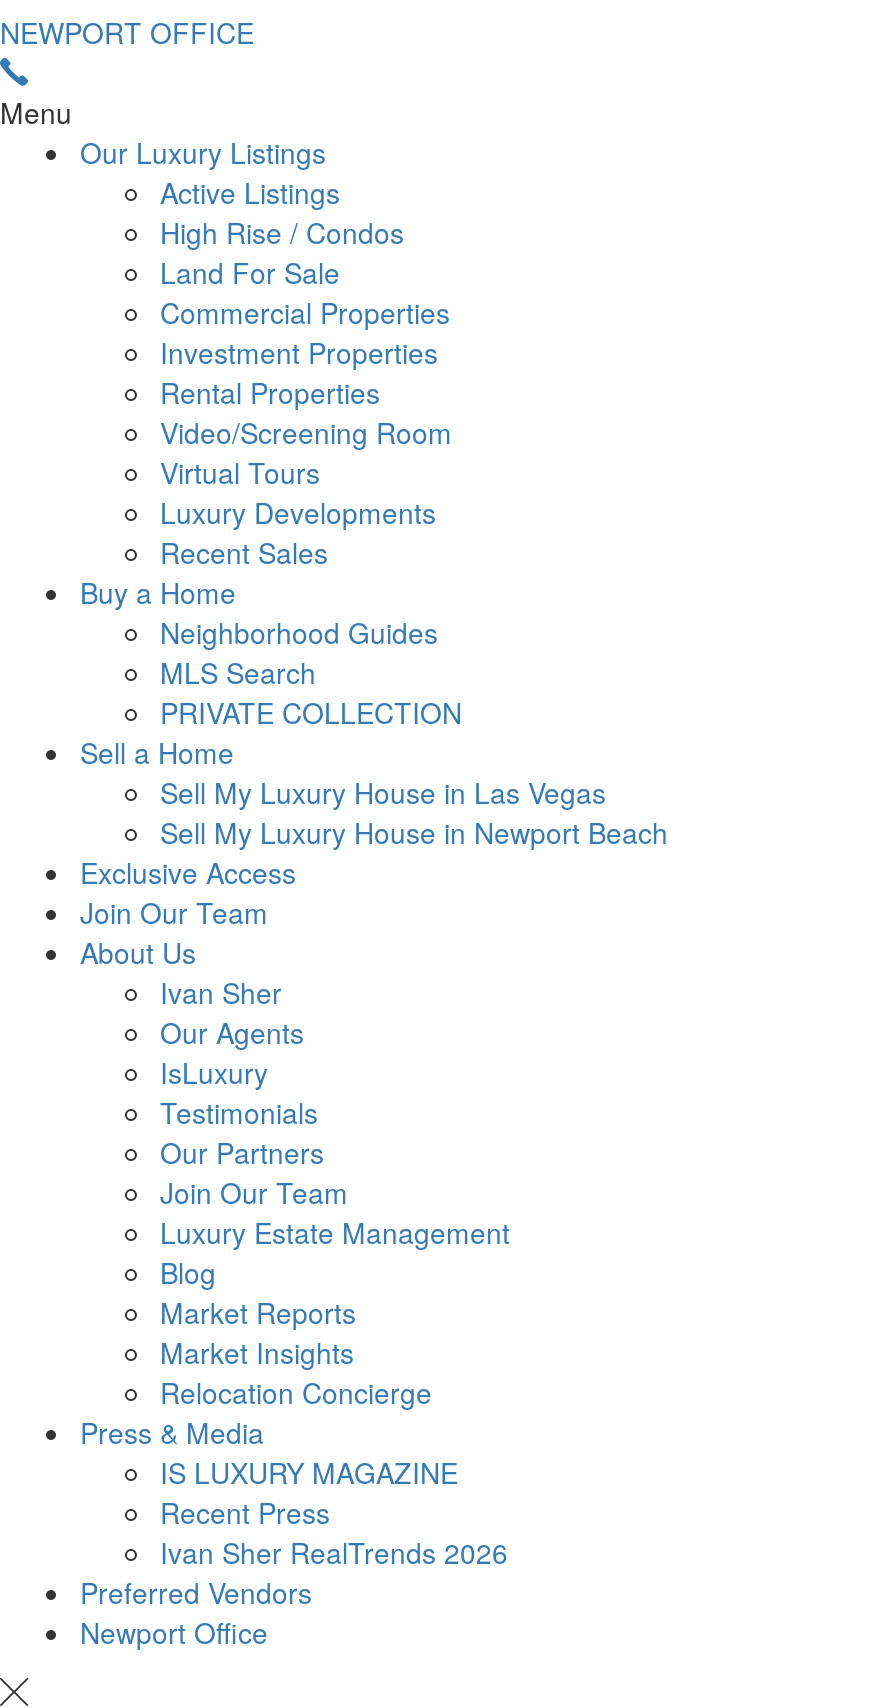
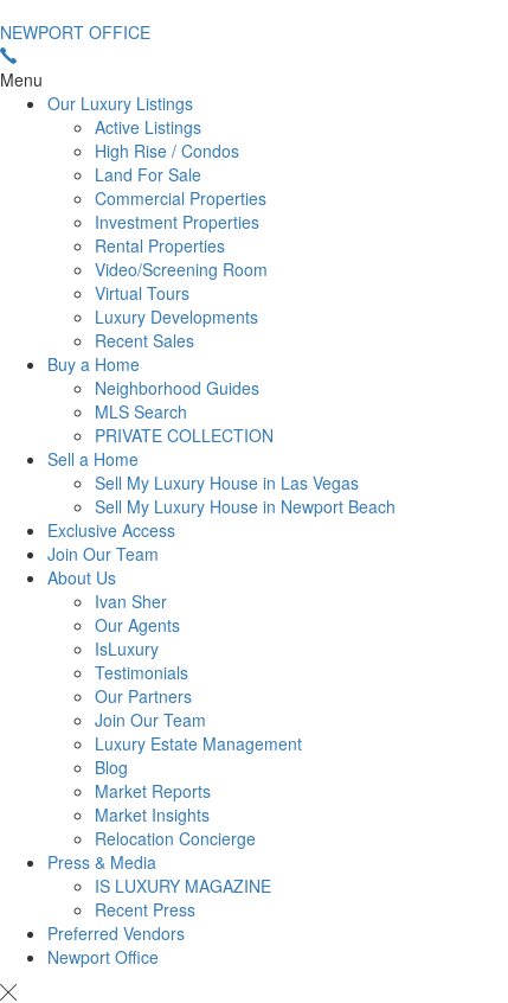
- Ivan Sher RealTrends 2026
